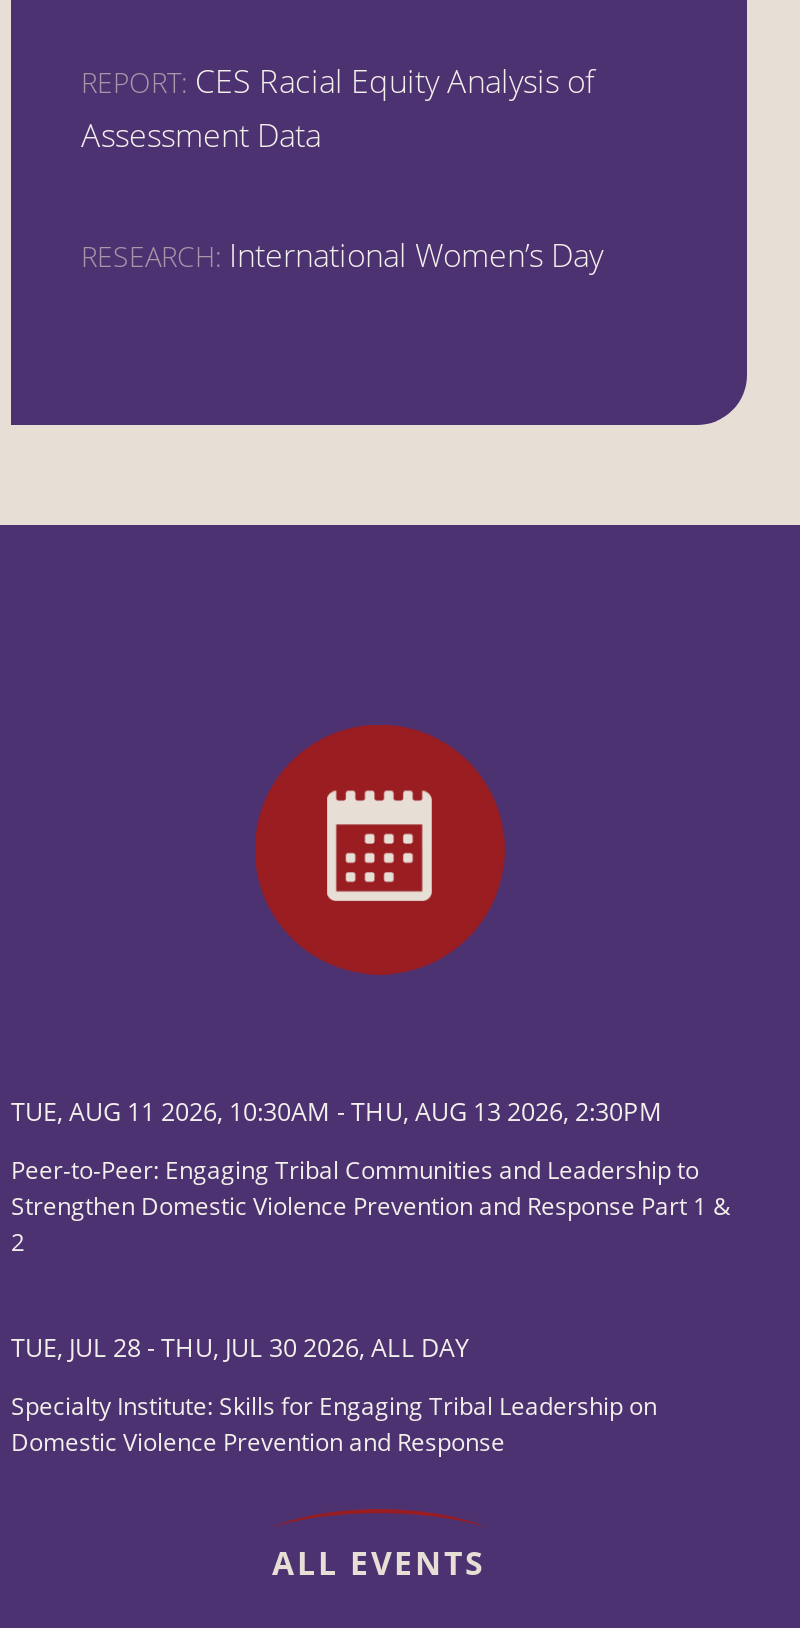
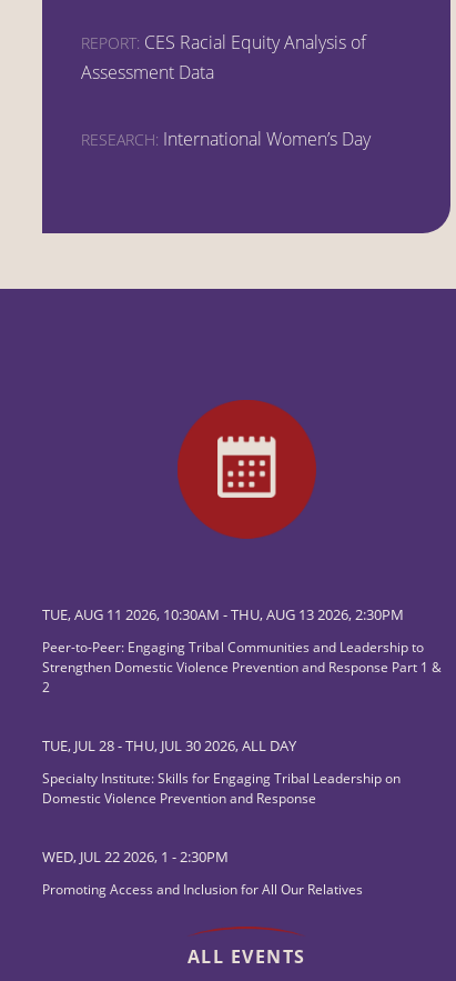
+ WED, JUL 22 2026, 1 - 2:30PM
+ Promoting Access and Inclusion for All Our Relatives
